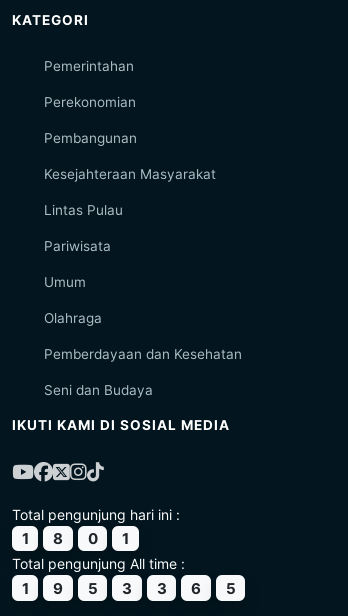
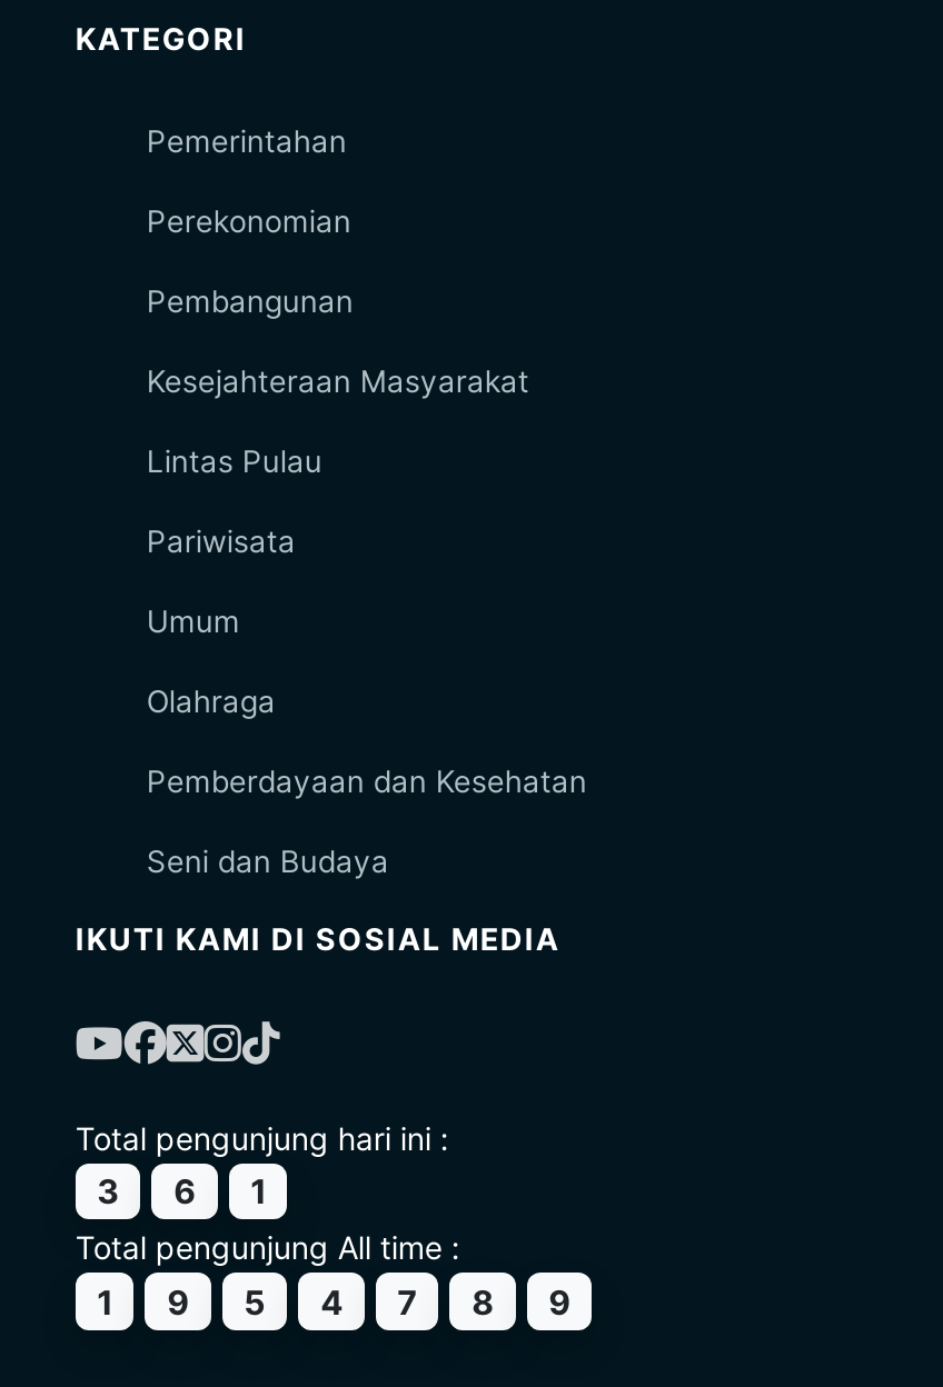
- 1
- 8
- 0
+ 3
+ 6

- 3
+ 4

- 3
+ 7

- 6
+ 8

- 5
+ 9
